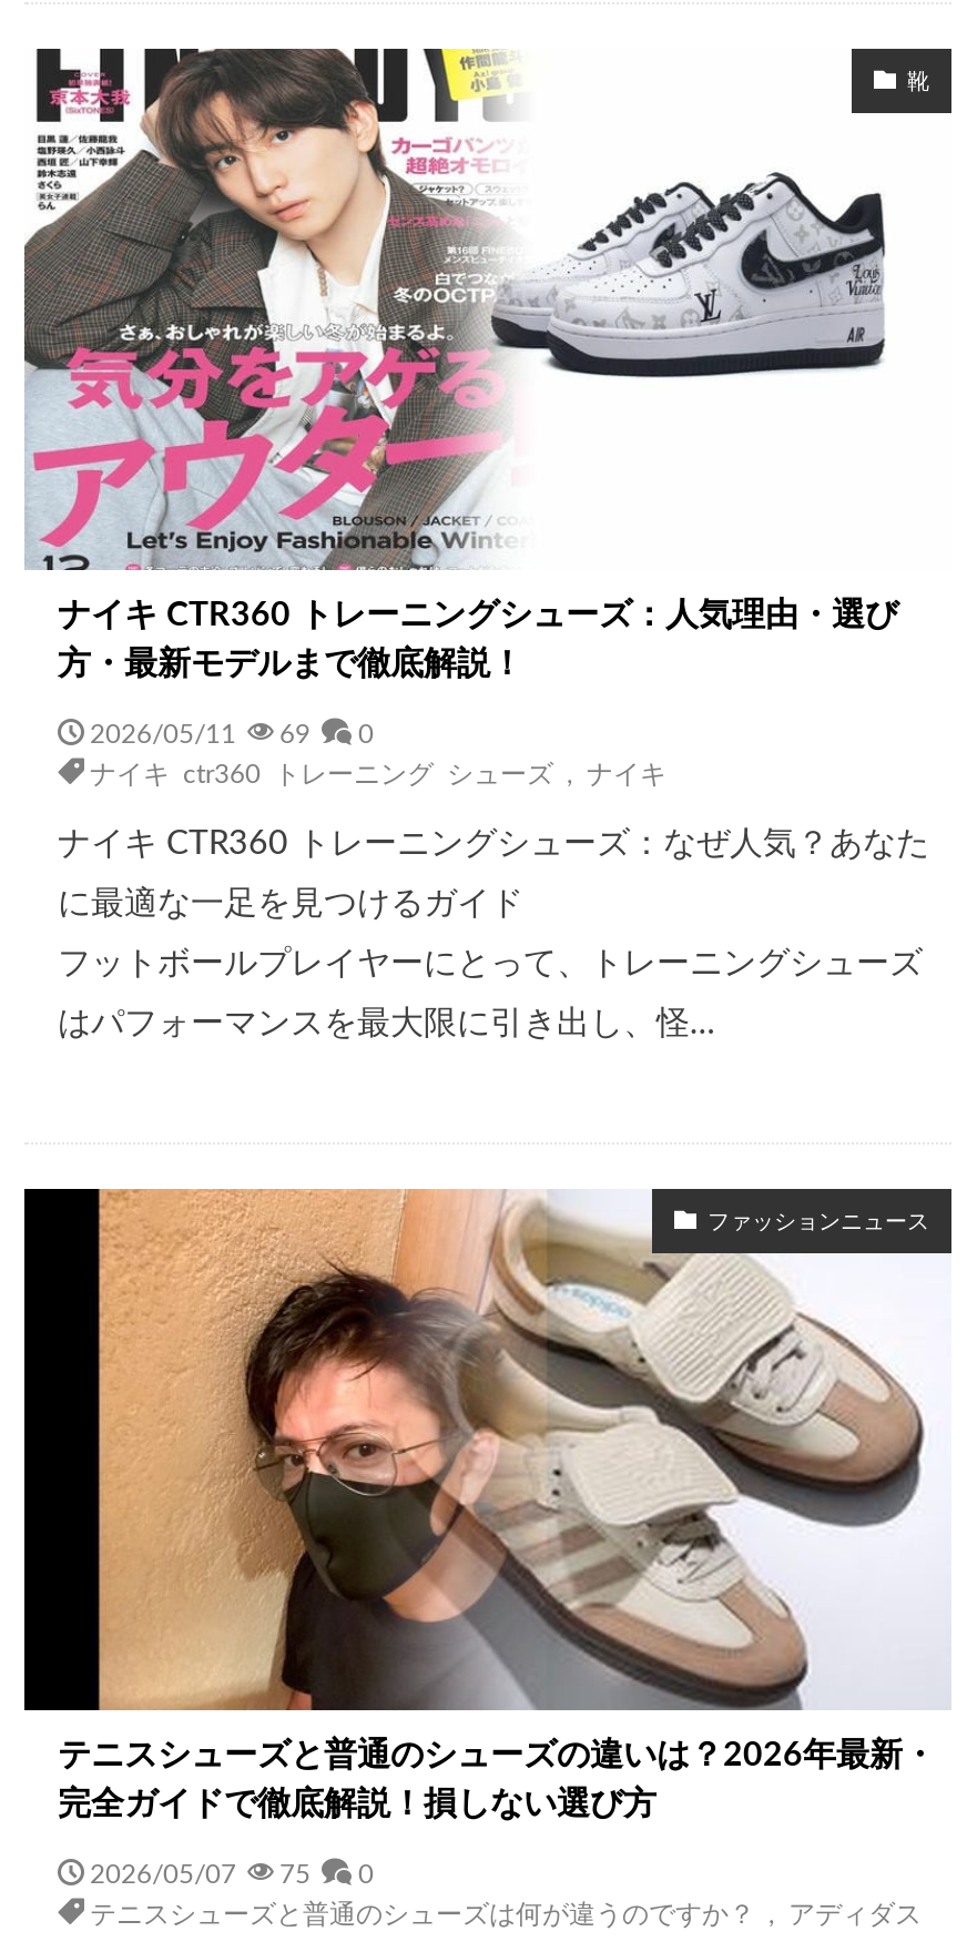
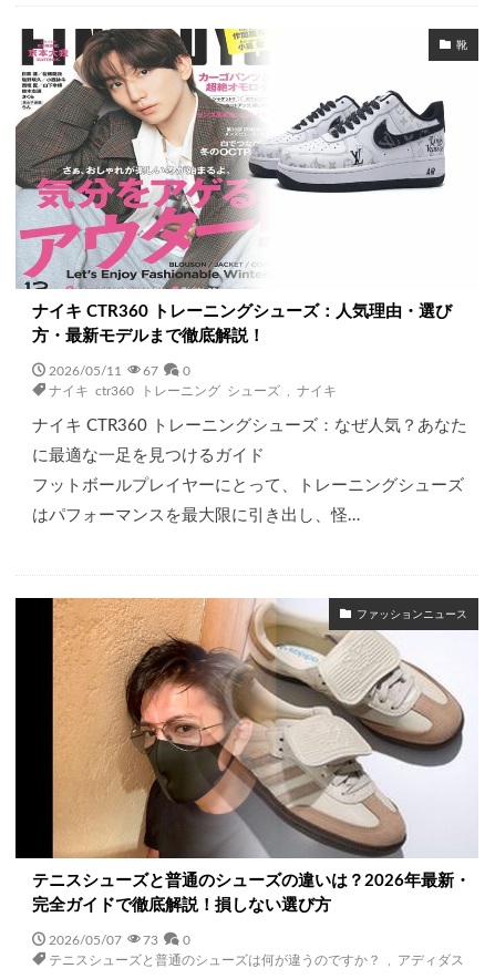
- 2026/05/11 69 0
+ 2026/05/11 67 0

- 2026/05/07 75 0
+ 2026/05/07 73 0
